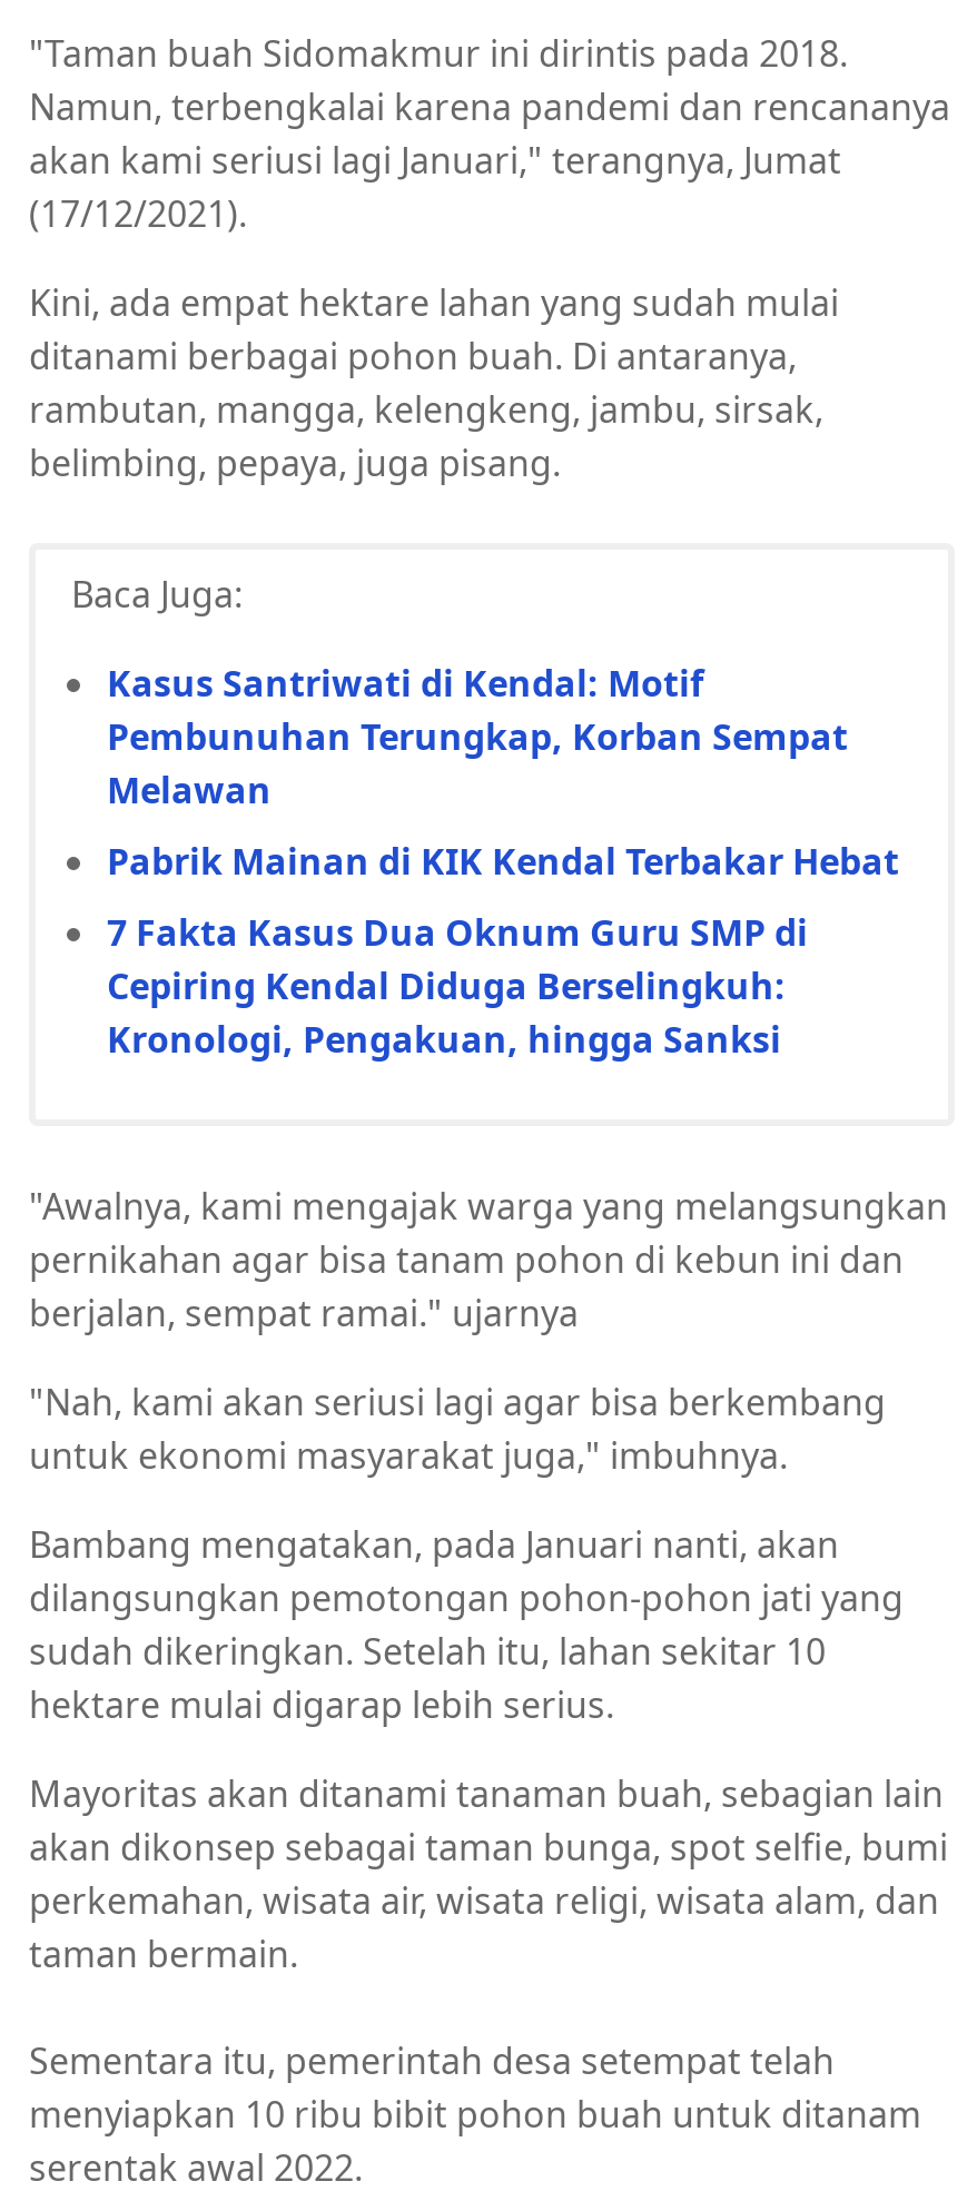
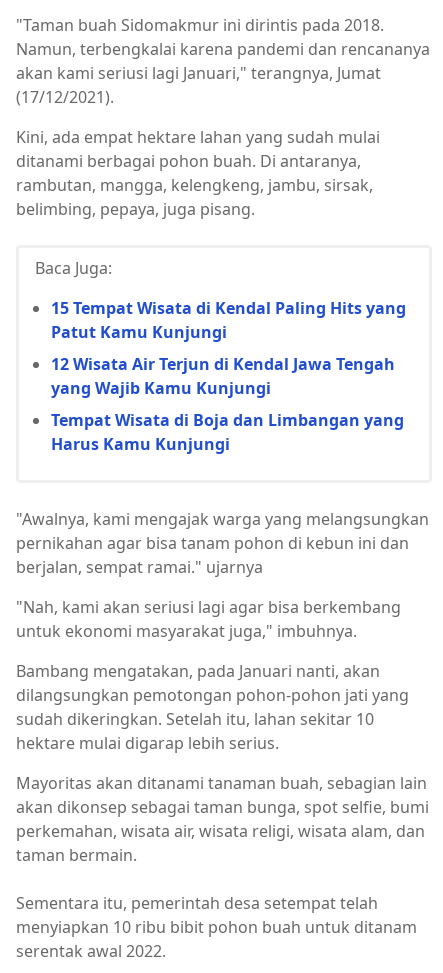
- Kasus Santriwati di Kendal: Motif
- Pembunuhan Terungkap, Korban Sempat
- Melawan
+ 15 Tempat Wisata di Kendal Paling Hits yang
+ Patut Kamu Kunjungi

- Pabrik Mainan di KIK Kendal Terbakar Hebat
+ 12 Wisata Air Terjun di Kendal Jawa Tengah
+ yang Wajib Kamu Kunjungi

- 7 Fakta Kasus Dua Oknum Guru SMP di
- Cepiring Kendal Diduga Berselingkuh:
- Kronologi, Pengakuan, hingga Sanksi
+ Tempat Wisata di Boja dan Limbangan yang
+ Harus Kamu Kunjungi
